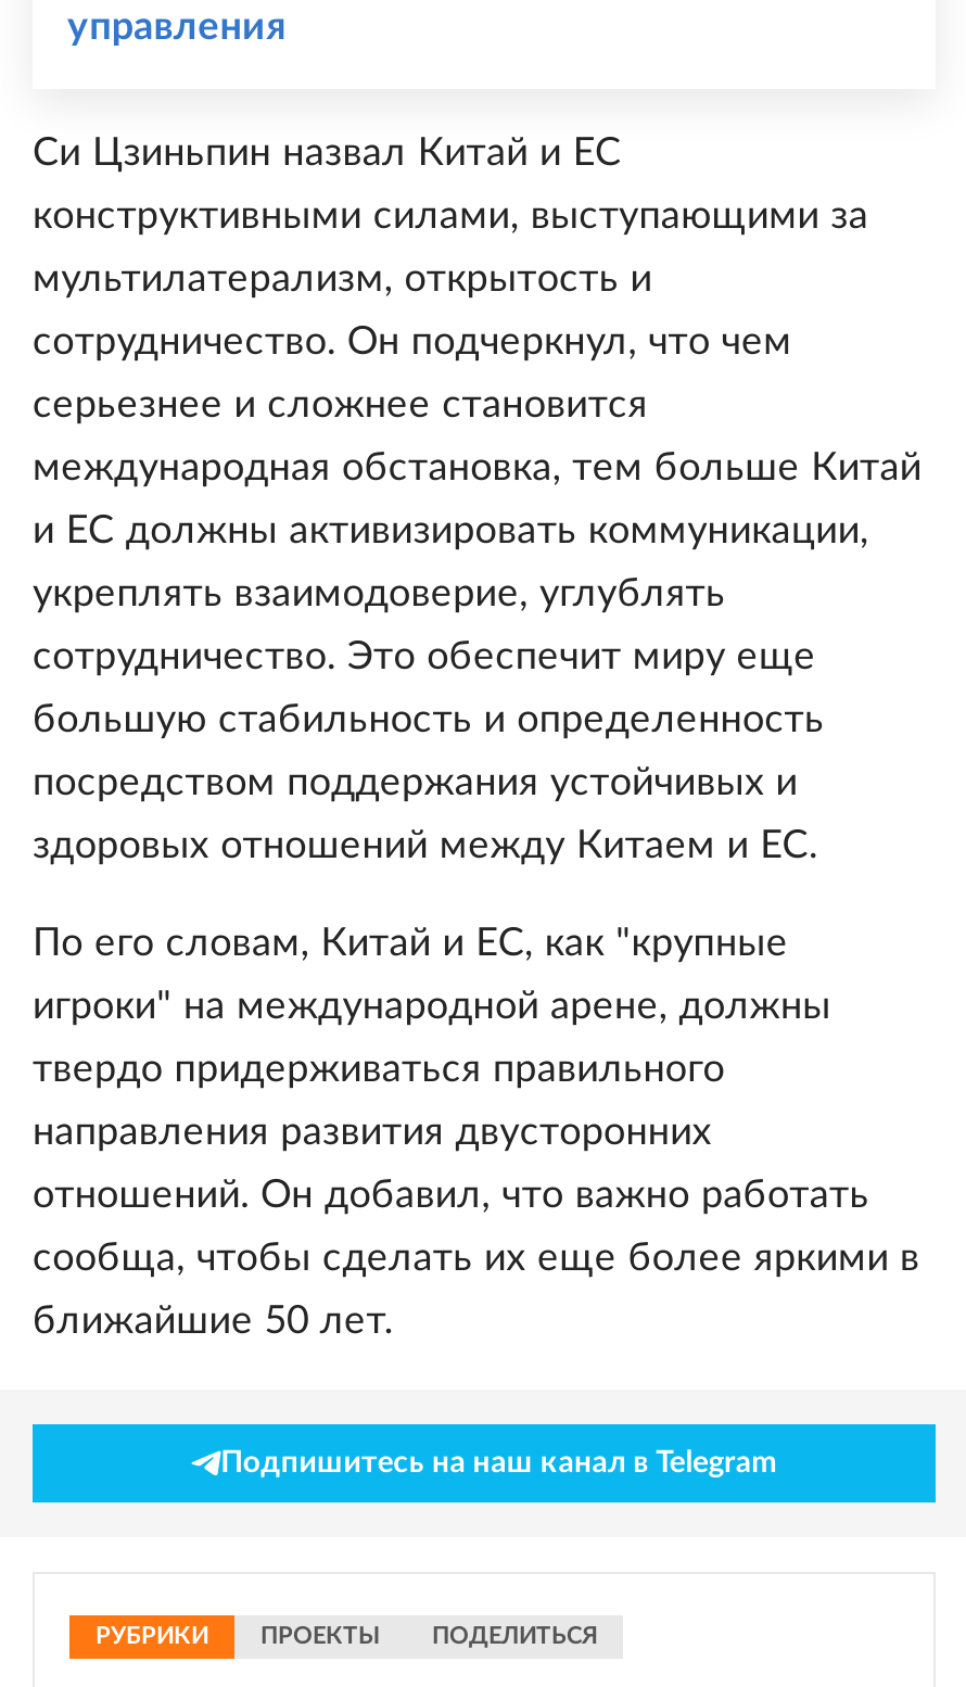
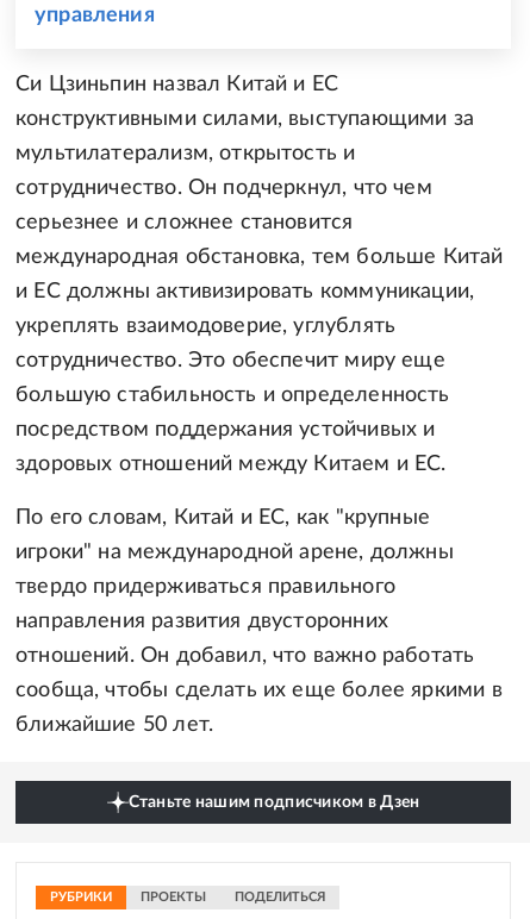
- Подпишитесь на наш канал в Telegram
+ Станьте нашим подписчиком в Дзен
